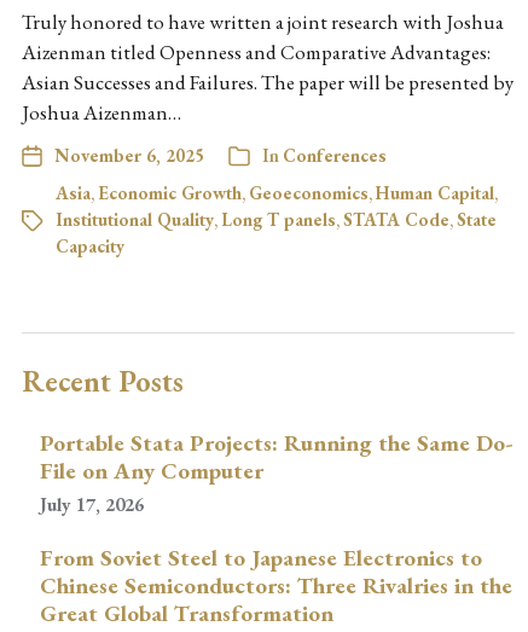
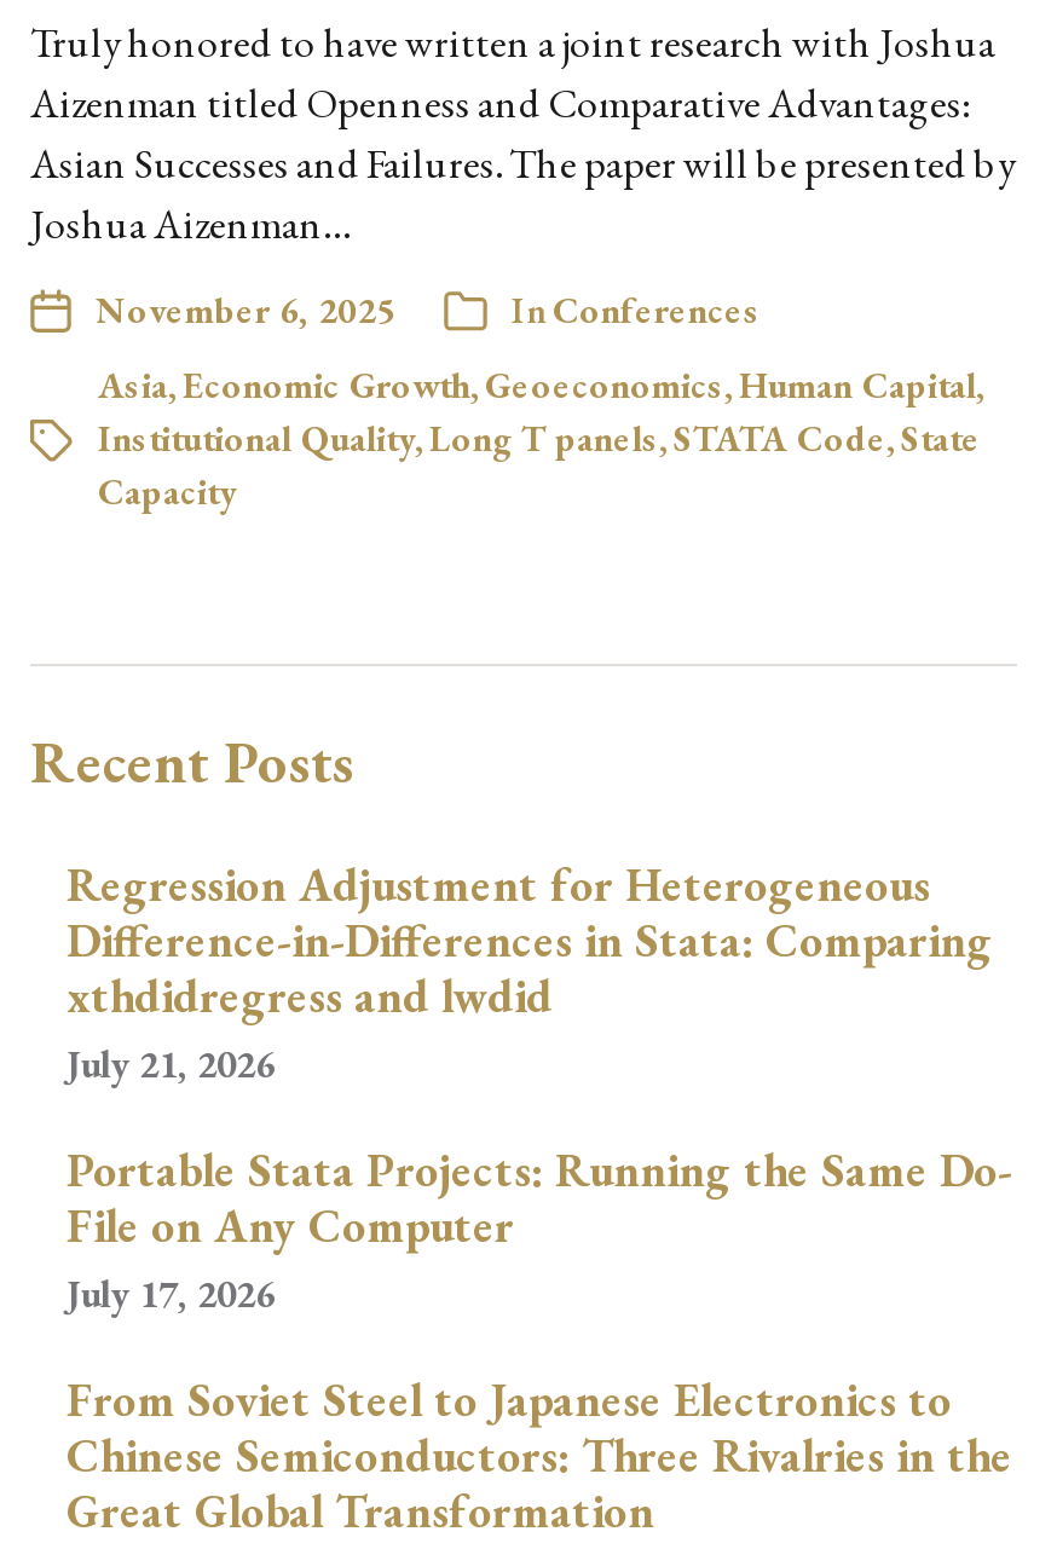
+ Regression Adjustment for Heterogeneous
+ Difference-in-Differences in Stata: Comparing
+ xthdidregress and lwdid
+ July 21, 2026
